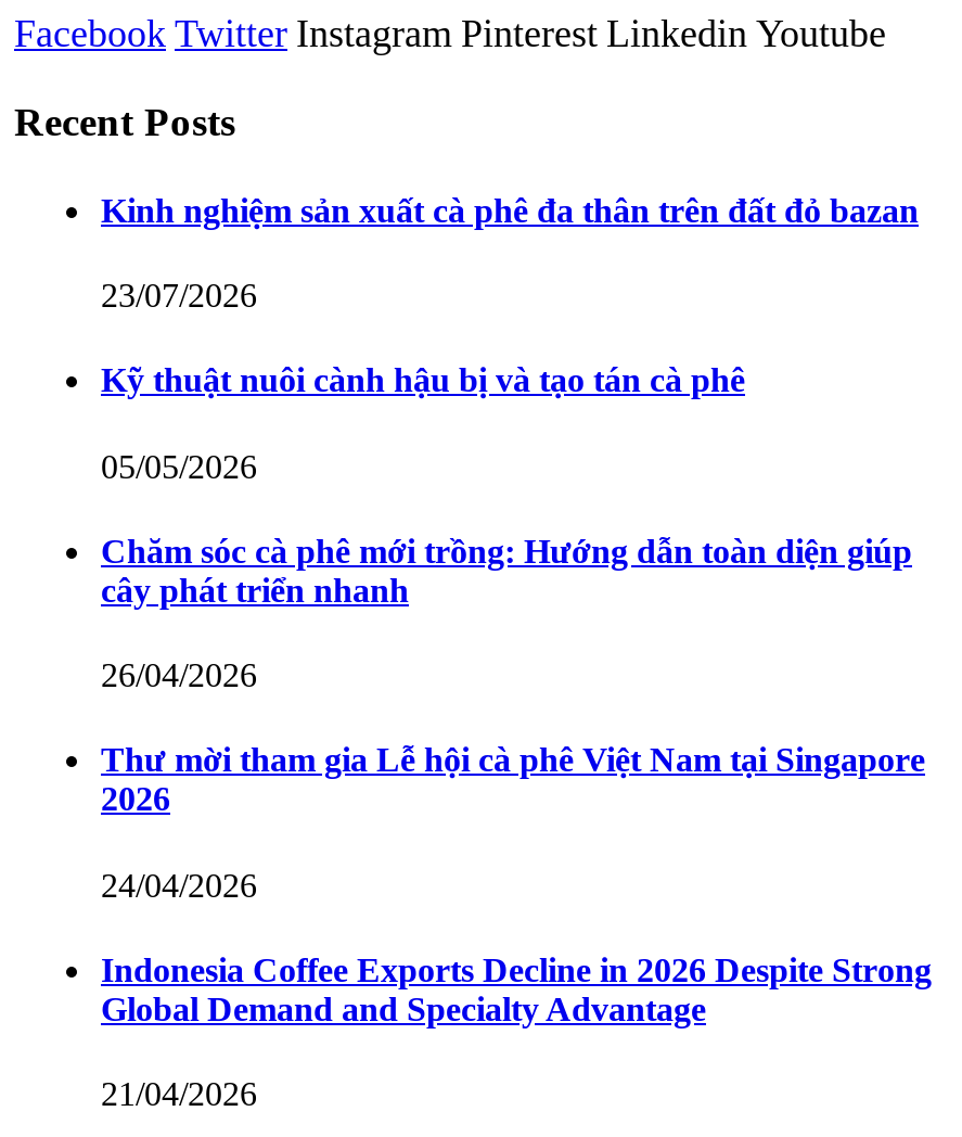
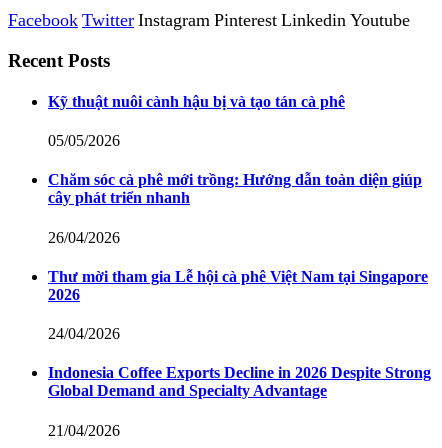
- Kinh nghiệm sản xuất cà phê đa thân trên đất đỏ bazan
- 23/07/2026
